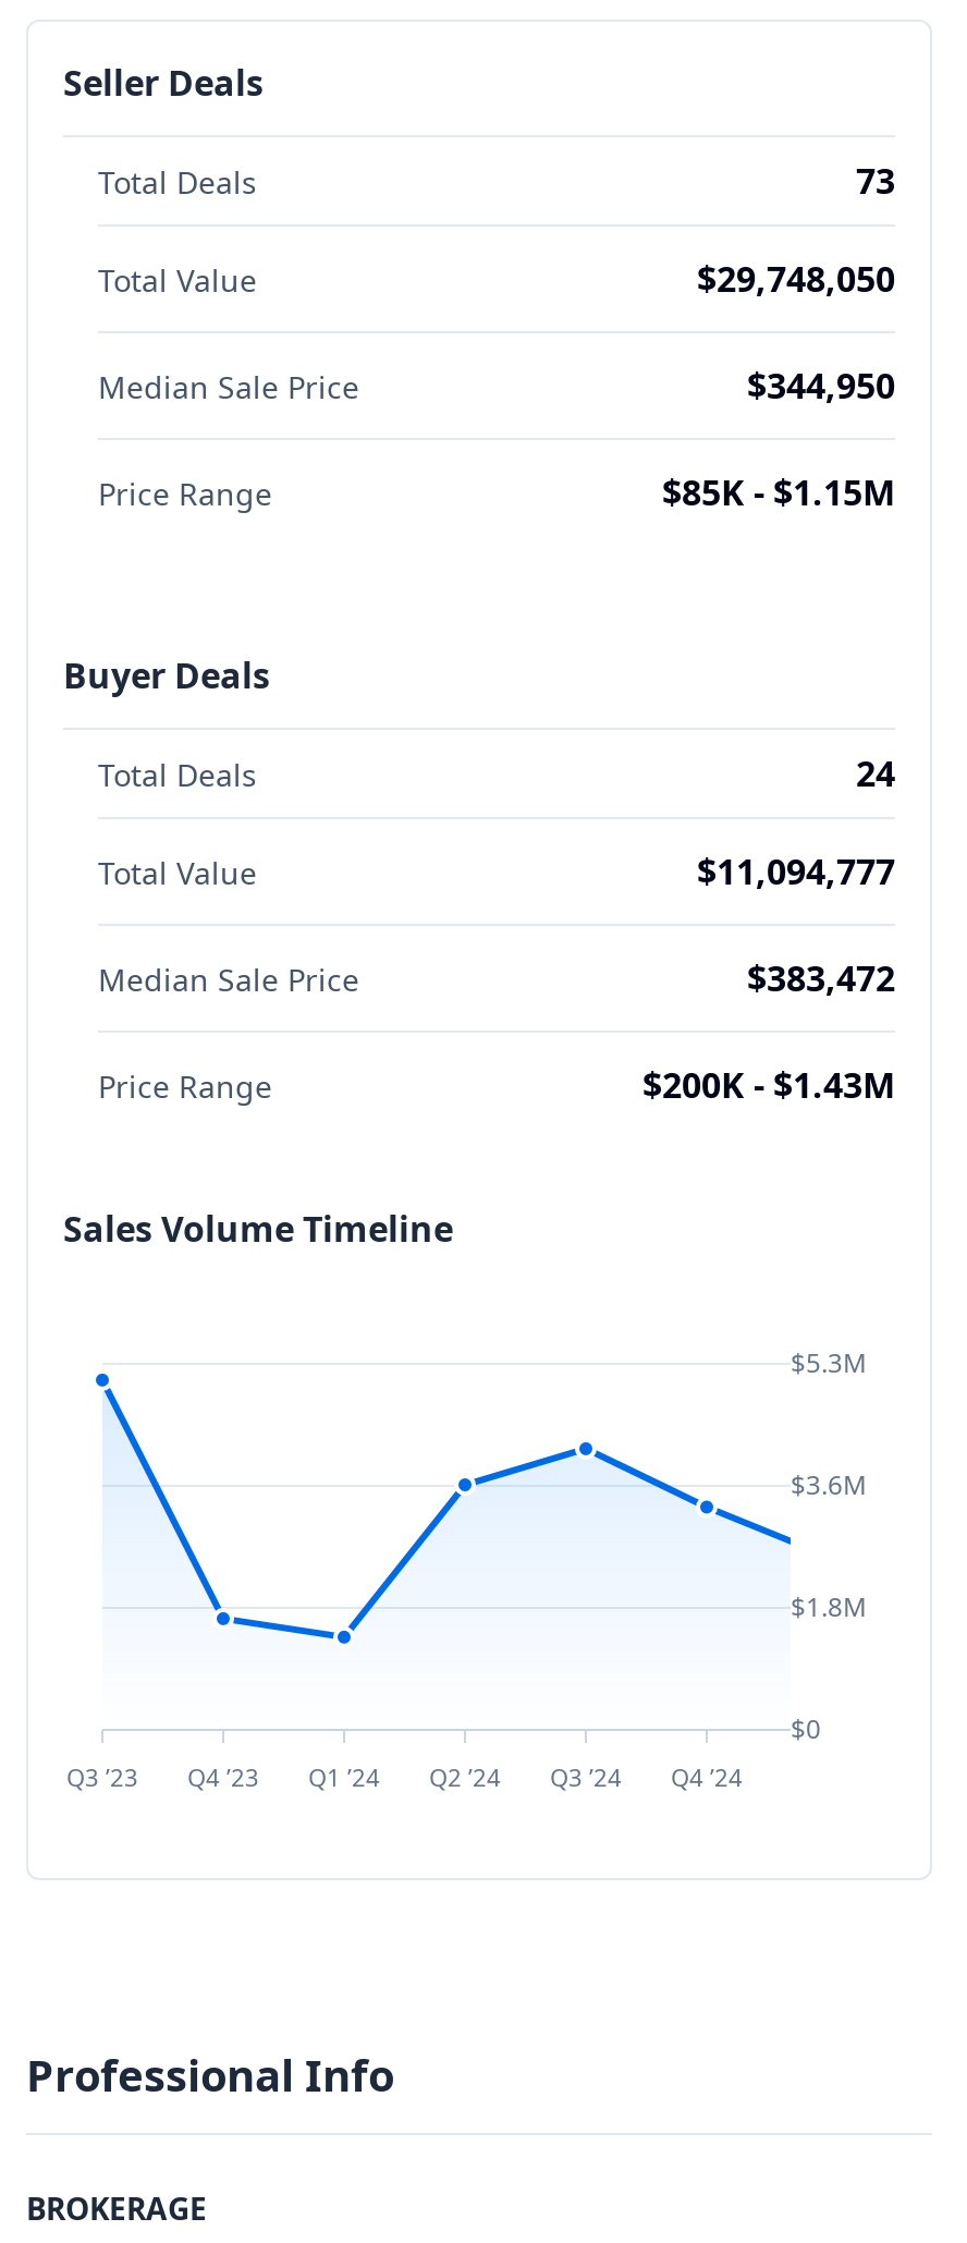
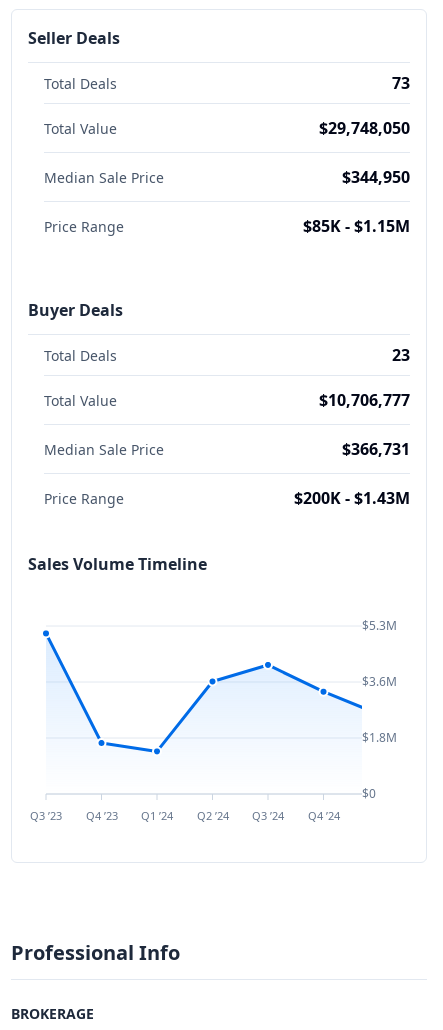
- 24
+ 23

- $11,094,777
+ $10,706,777

- $383,472
+ $366,731
